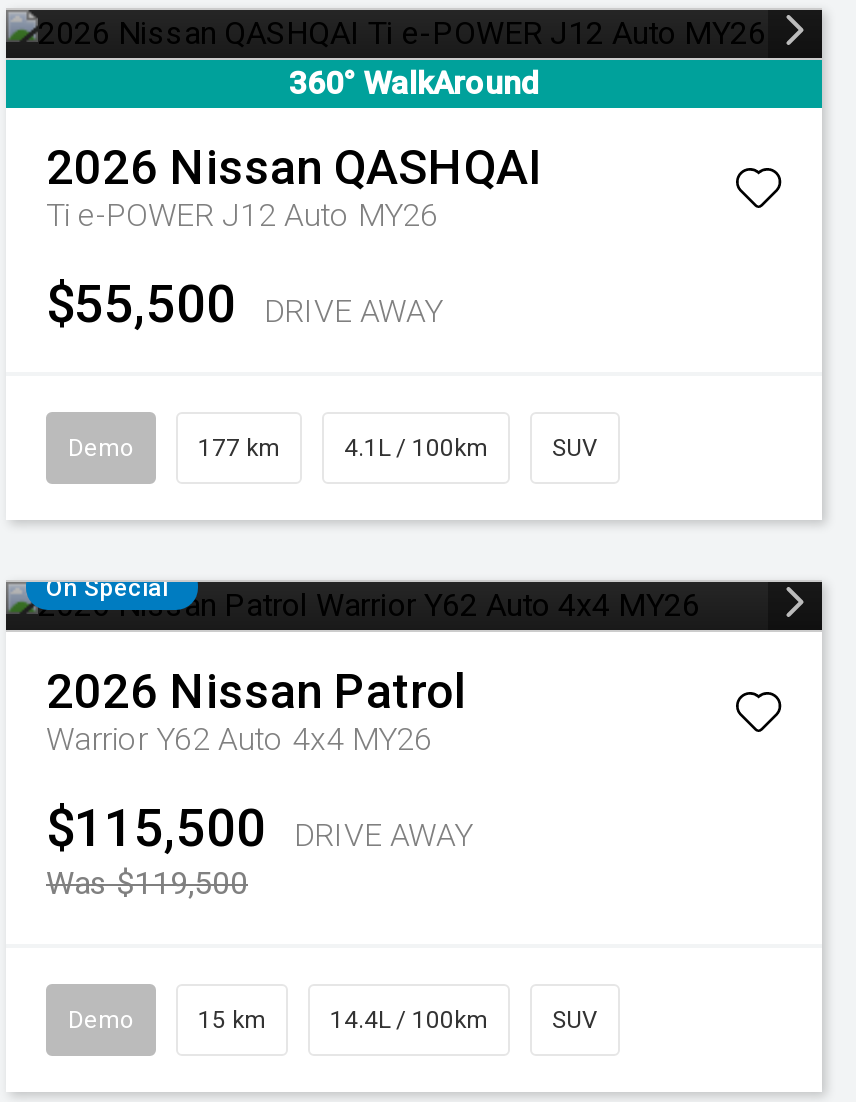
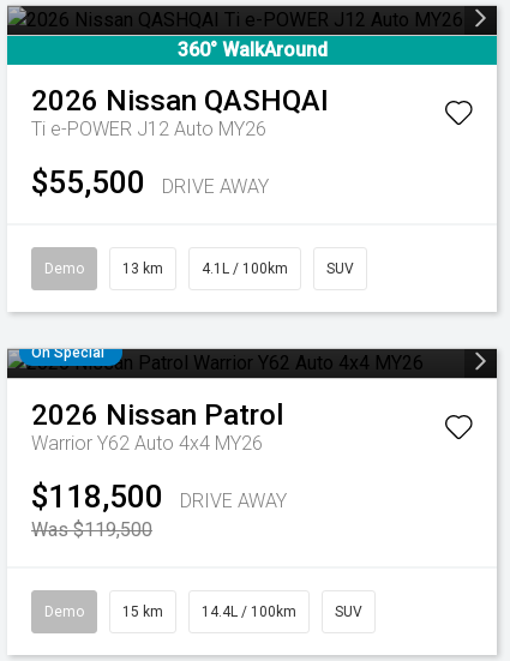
- 177 km
+ 13 km

- $115,500 DRIVE AWAY
+ $118,500 DRIVE AWAY
